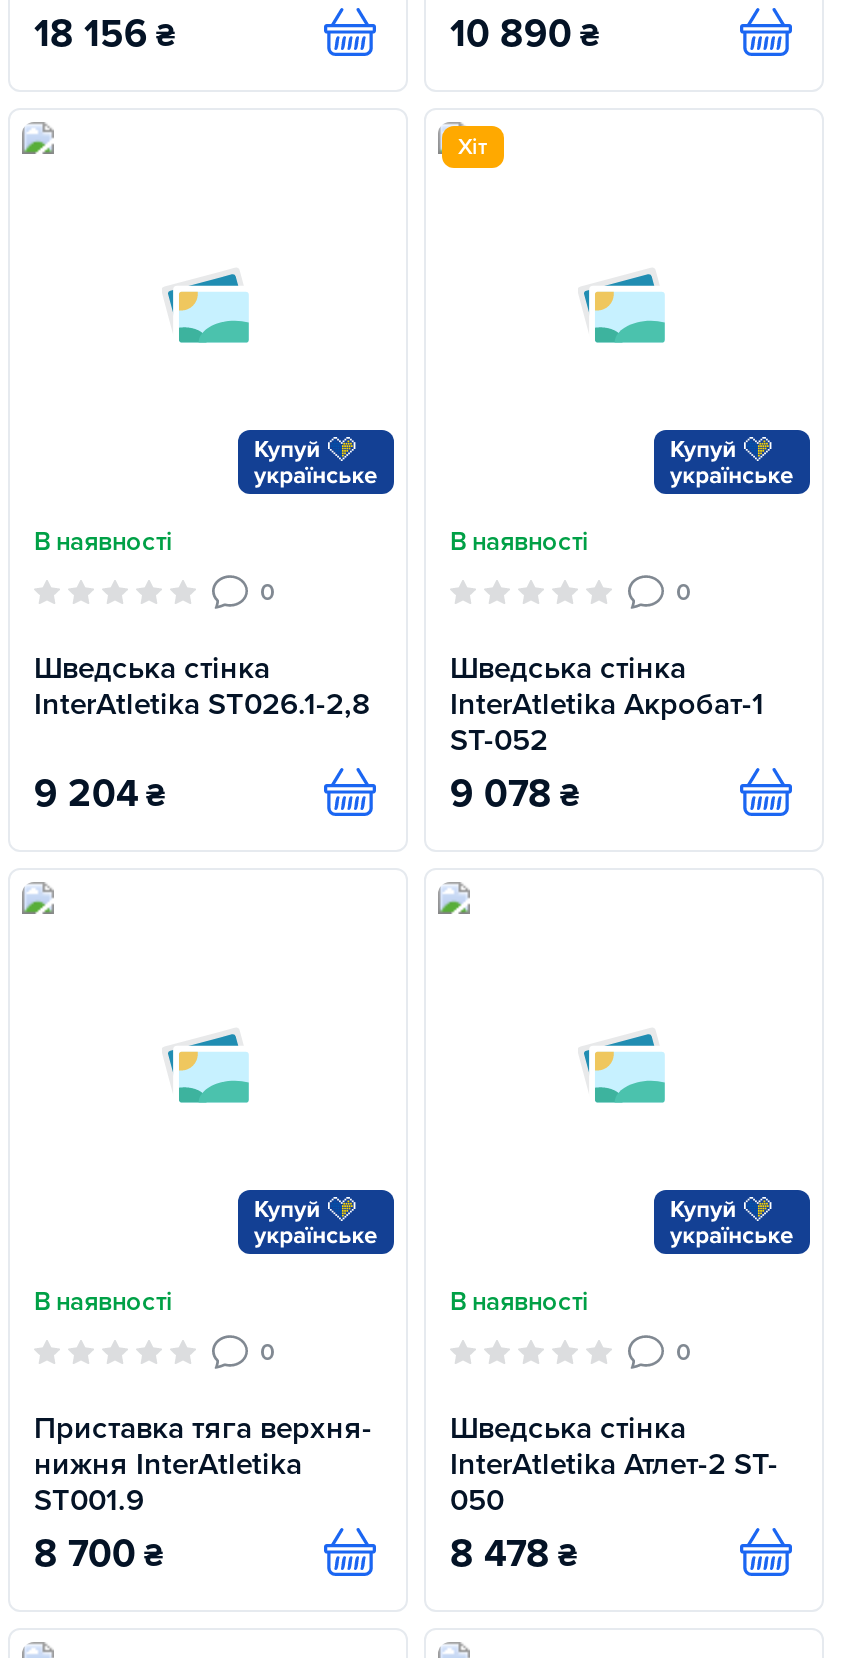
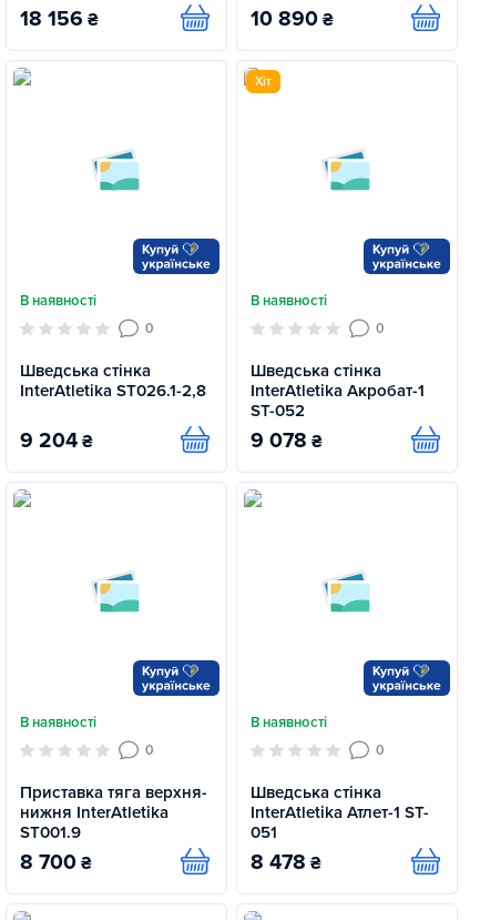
- InterAtletika Атлет-2 ST-
+ InterAtletika Атлет-1 ST-

- 050
+ 051
